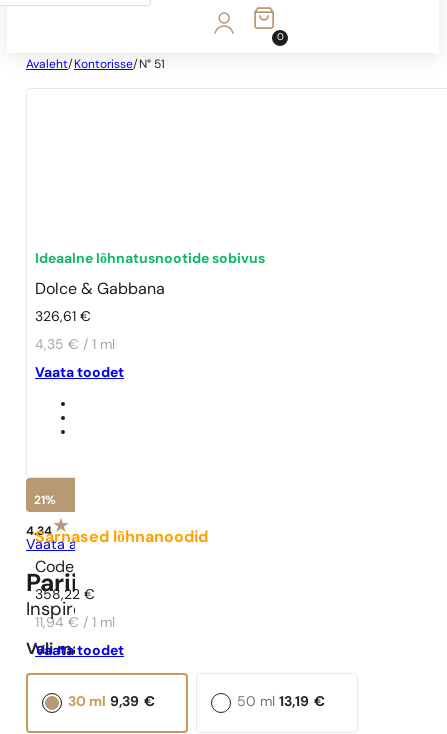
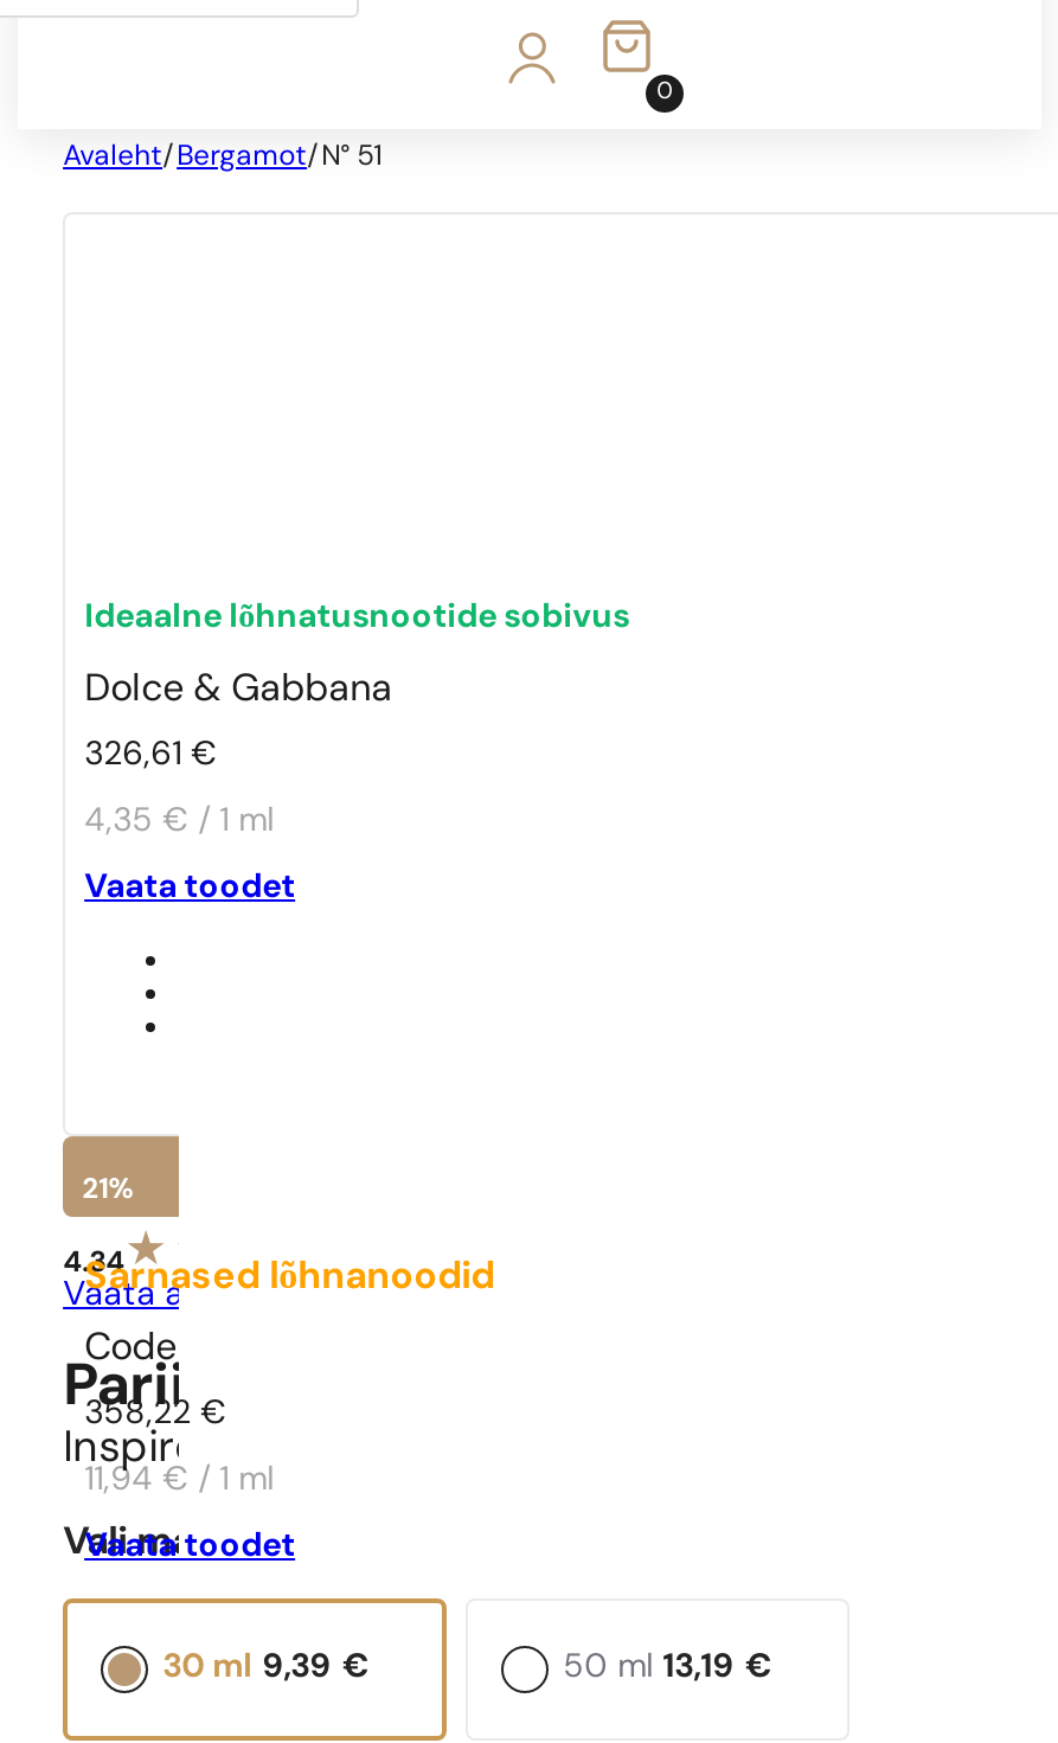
- Avaleht/ Kontorisse/ N° 51
+ Avaleht/ Bergamot/ N° 51
